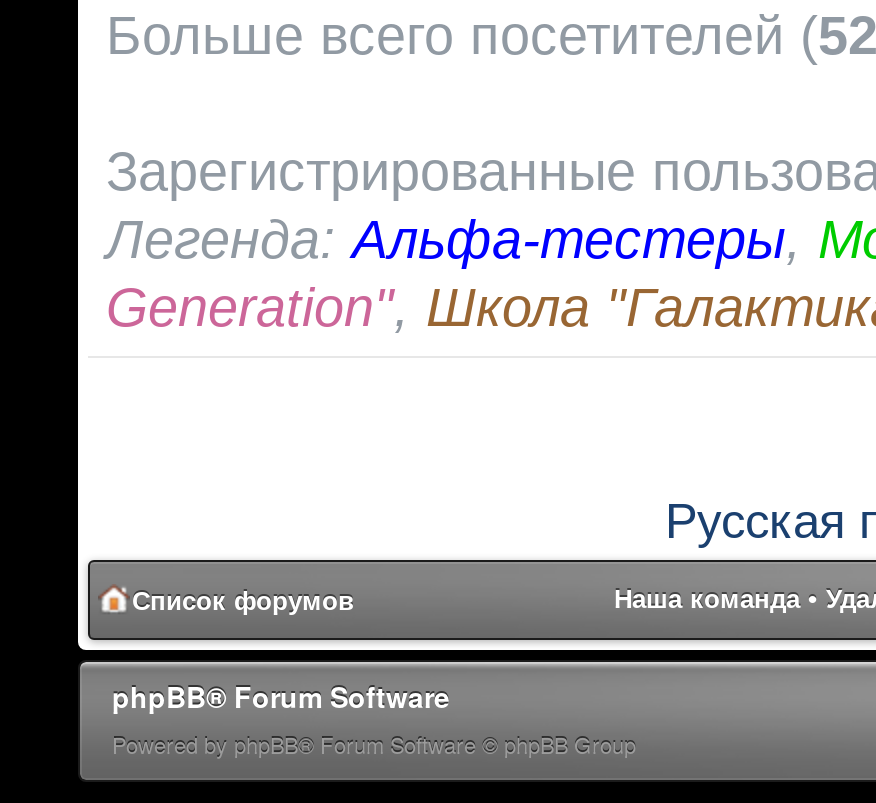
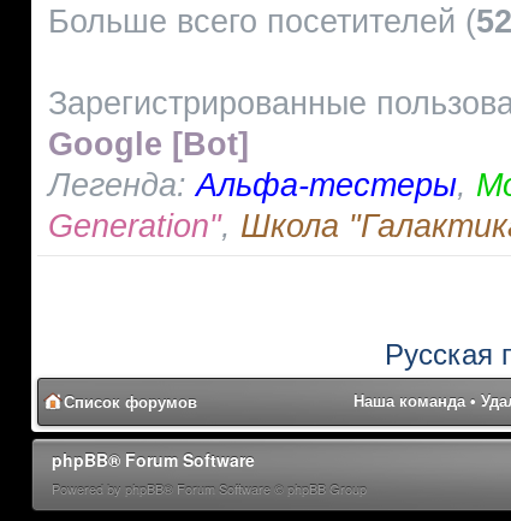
+ Google [Bot]
